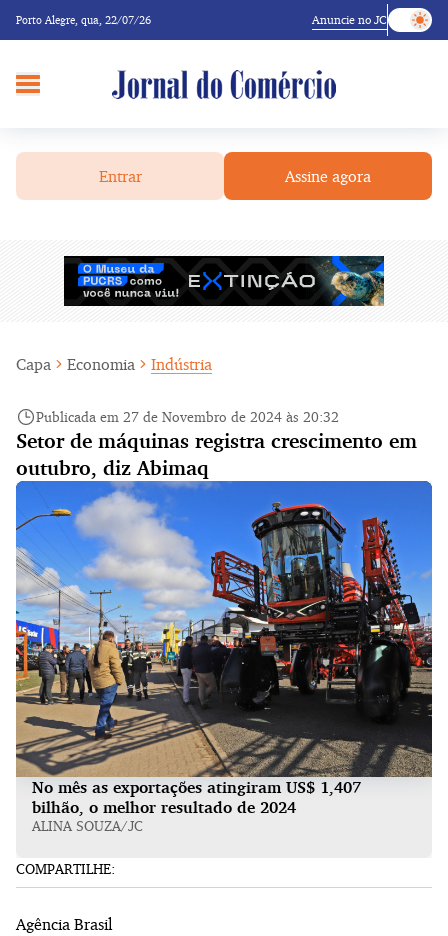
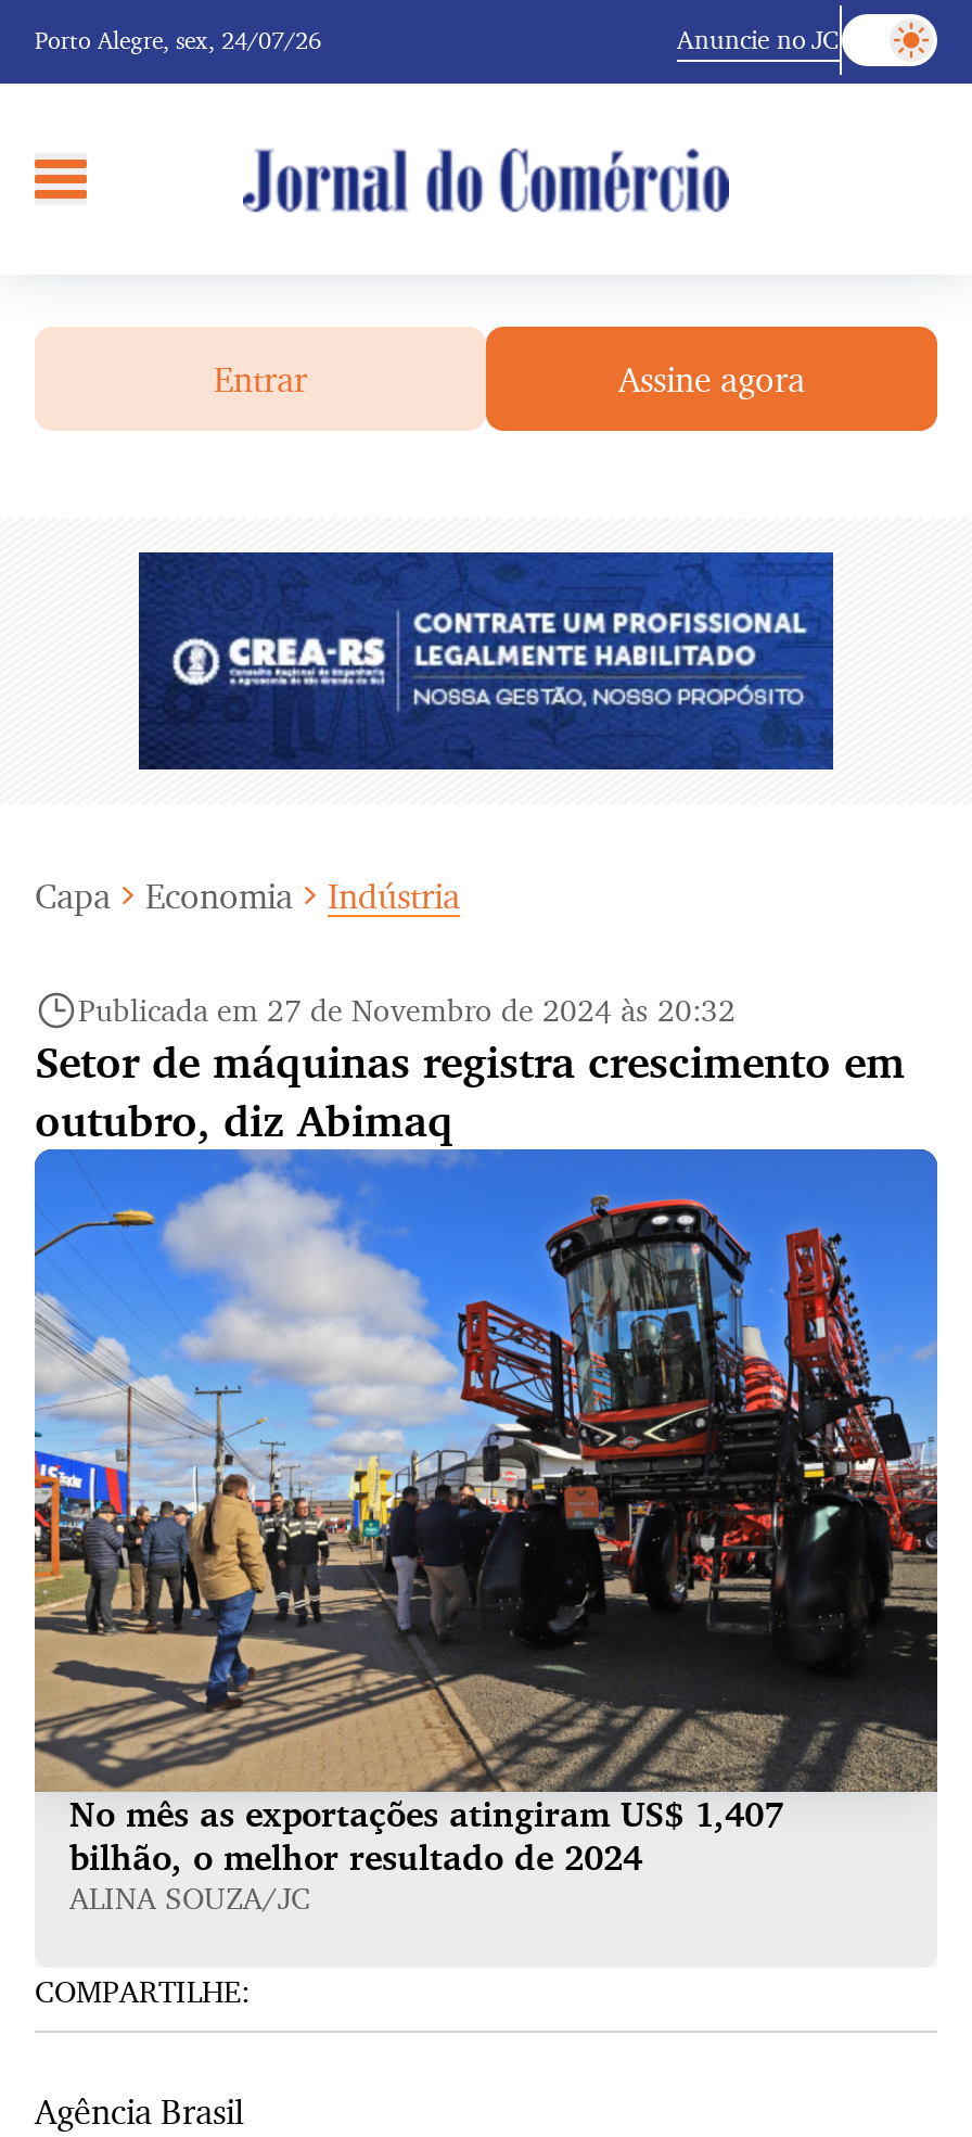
- Porto Alegre, qua, 22/07/26
+ Porto Alegre, sex, 24/07/26

- [image]
+ [image]
